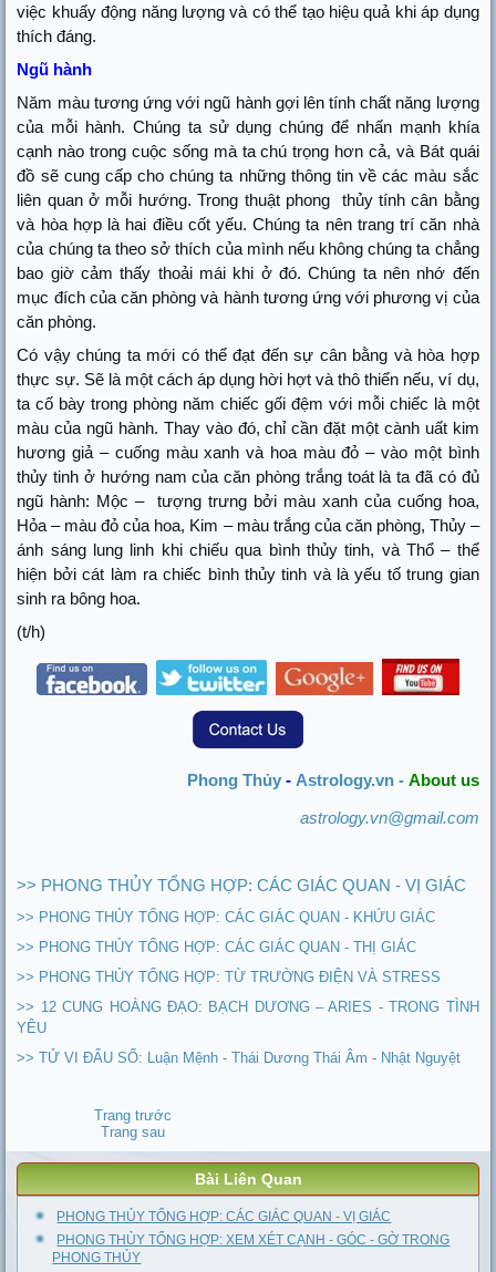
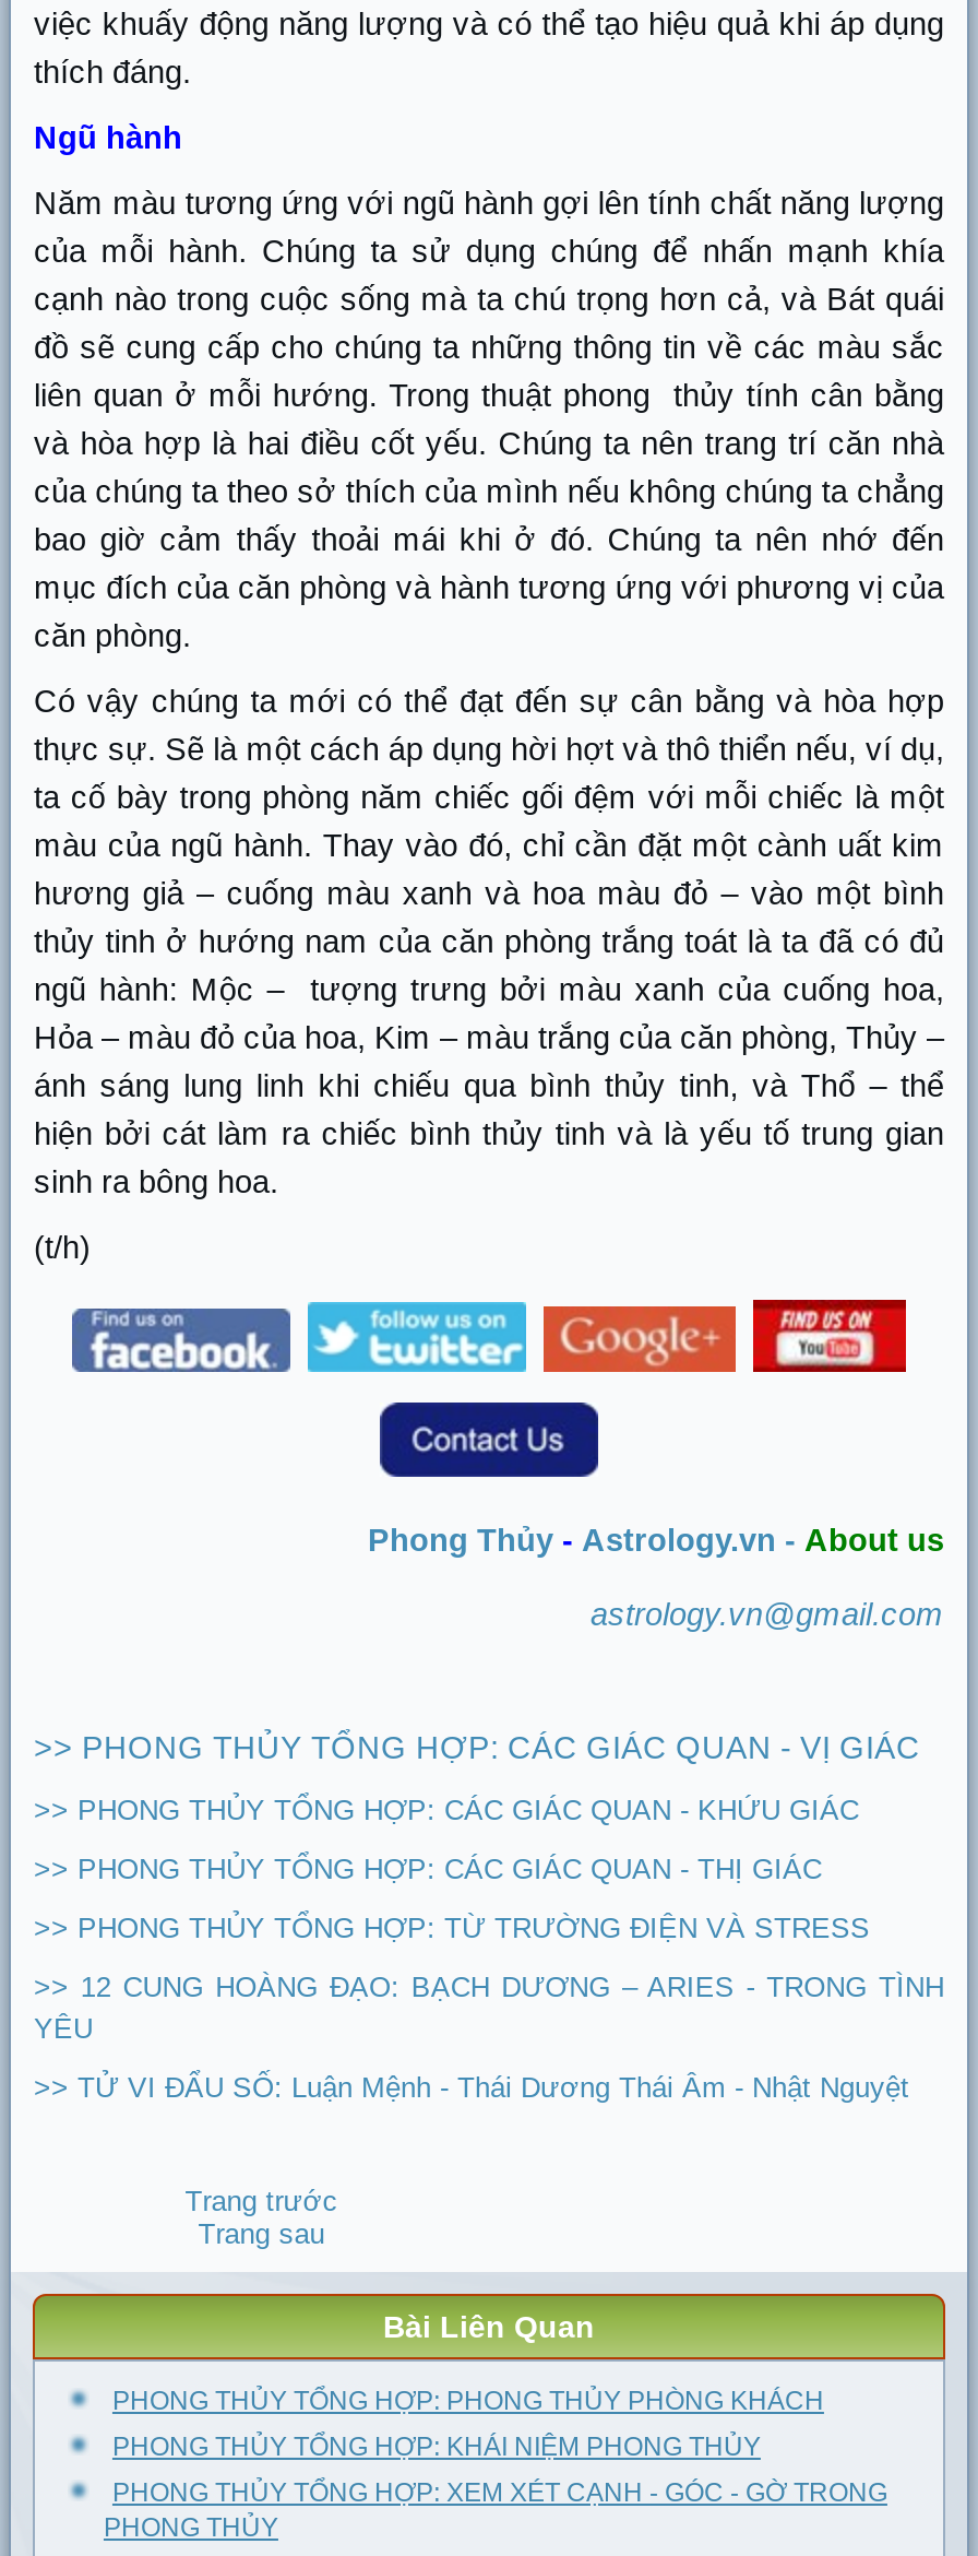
- PHONG THỦY TỔNG HỢP: CÁC GIÁC QUAN - VỊ GIÁC
+ PHONG THỦY TỔNG HỢP: PHONG THỦY PHÒNG KHÁCH
+ PHONG THỦY TỔNG HỢP: KHÁI NIỆM PHONG THỦY
